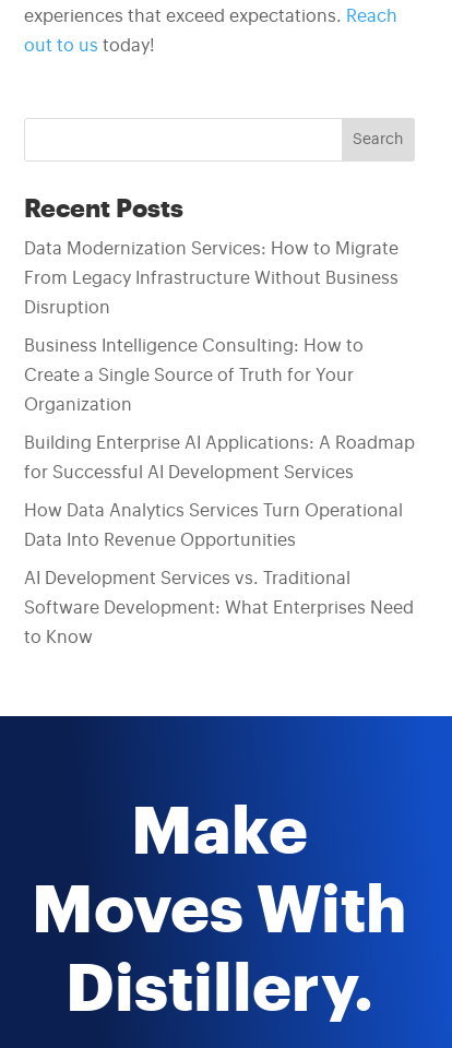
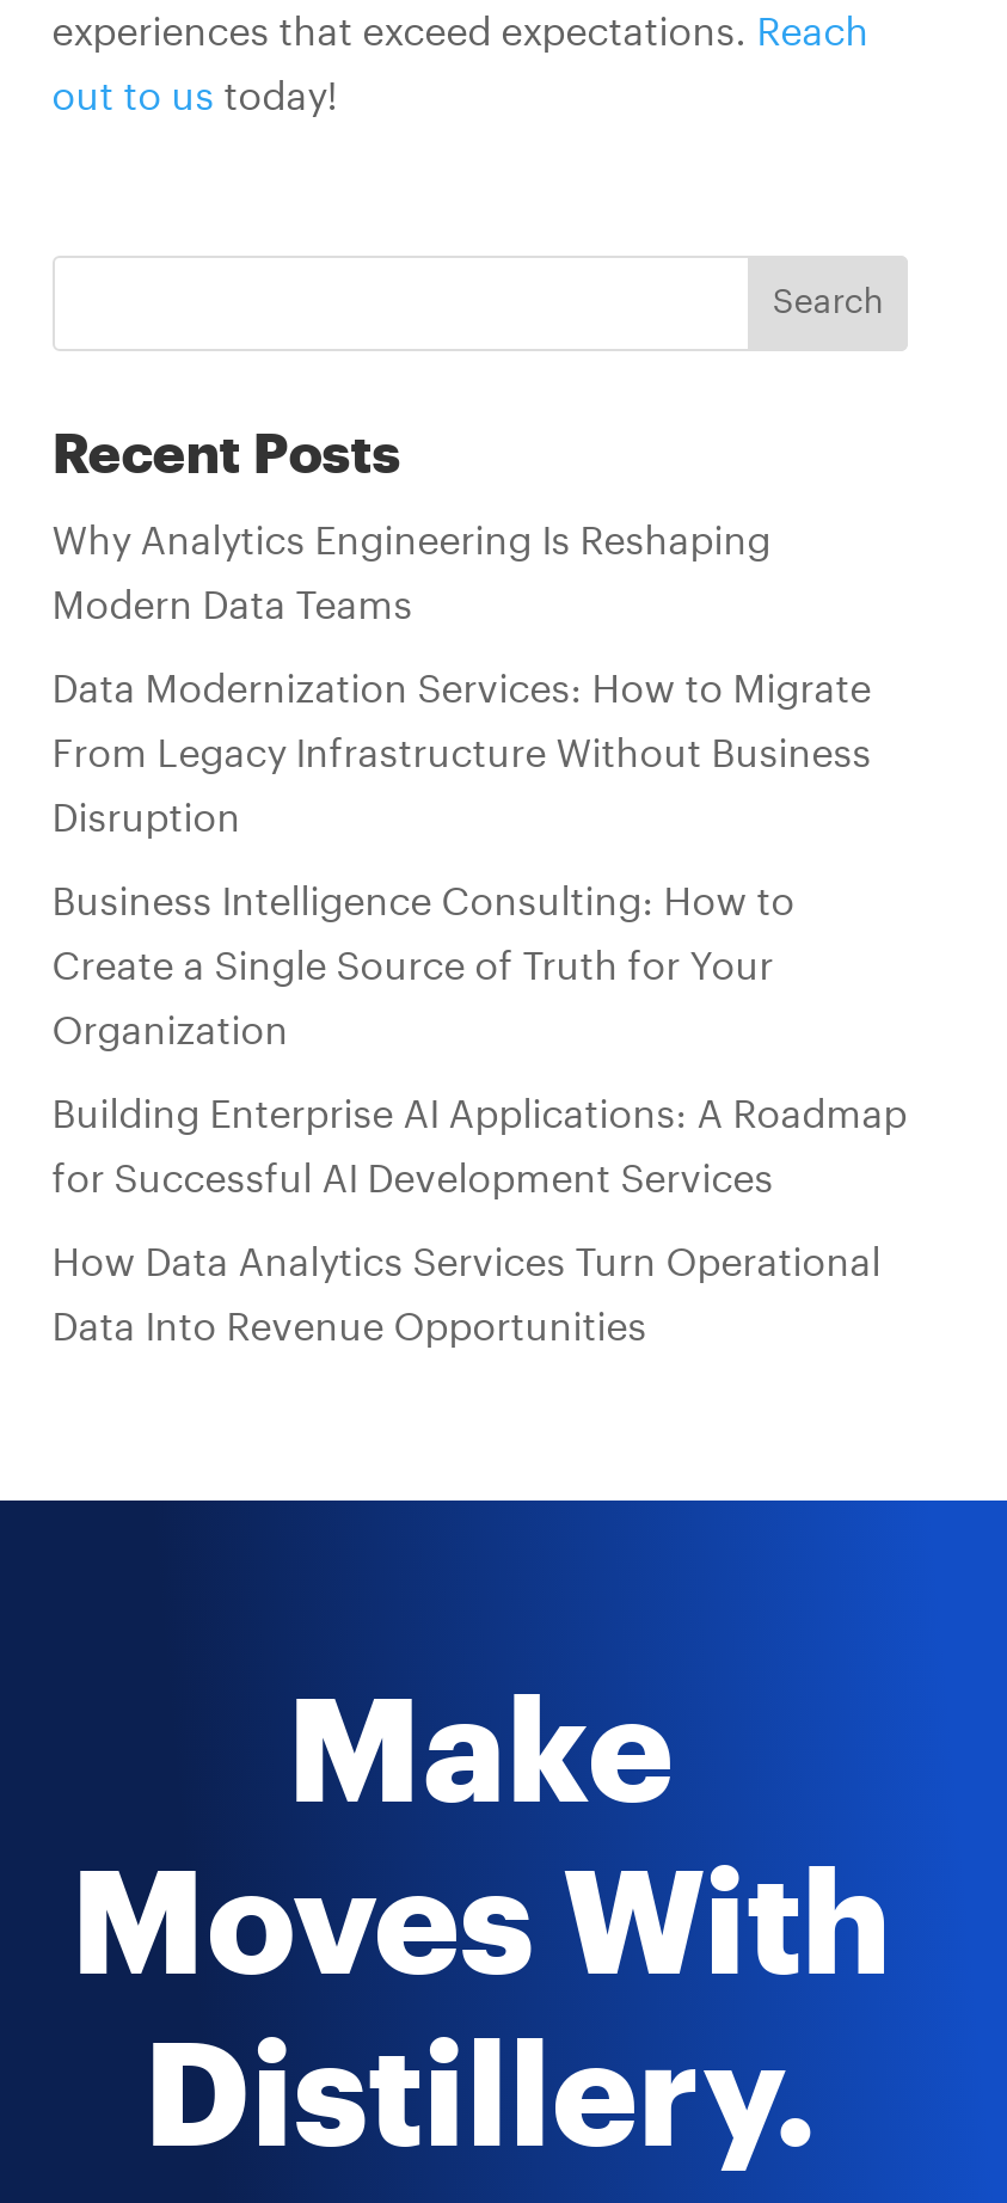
+ Why Analytics Engineering Is Reshaping
+ Modern Data Teams

moved down: Data Modernization Services: How to Migrate | From Legacy Infrastructure Without Business | Disruption | ... | How Data Analytics Services Turn Operational | Data Into Revenue Opportunities

- AI Development Services vs. Traditional
- Software Development: What Enterprises Need
- to Know
